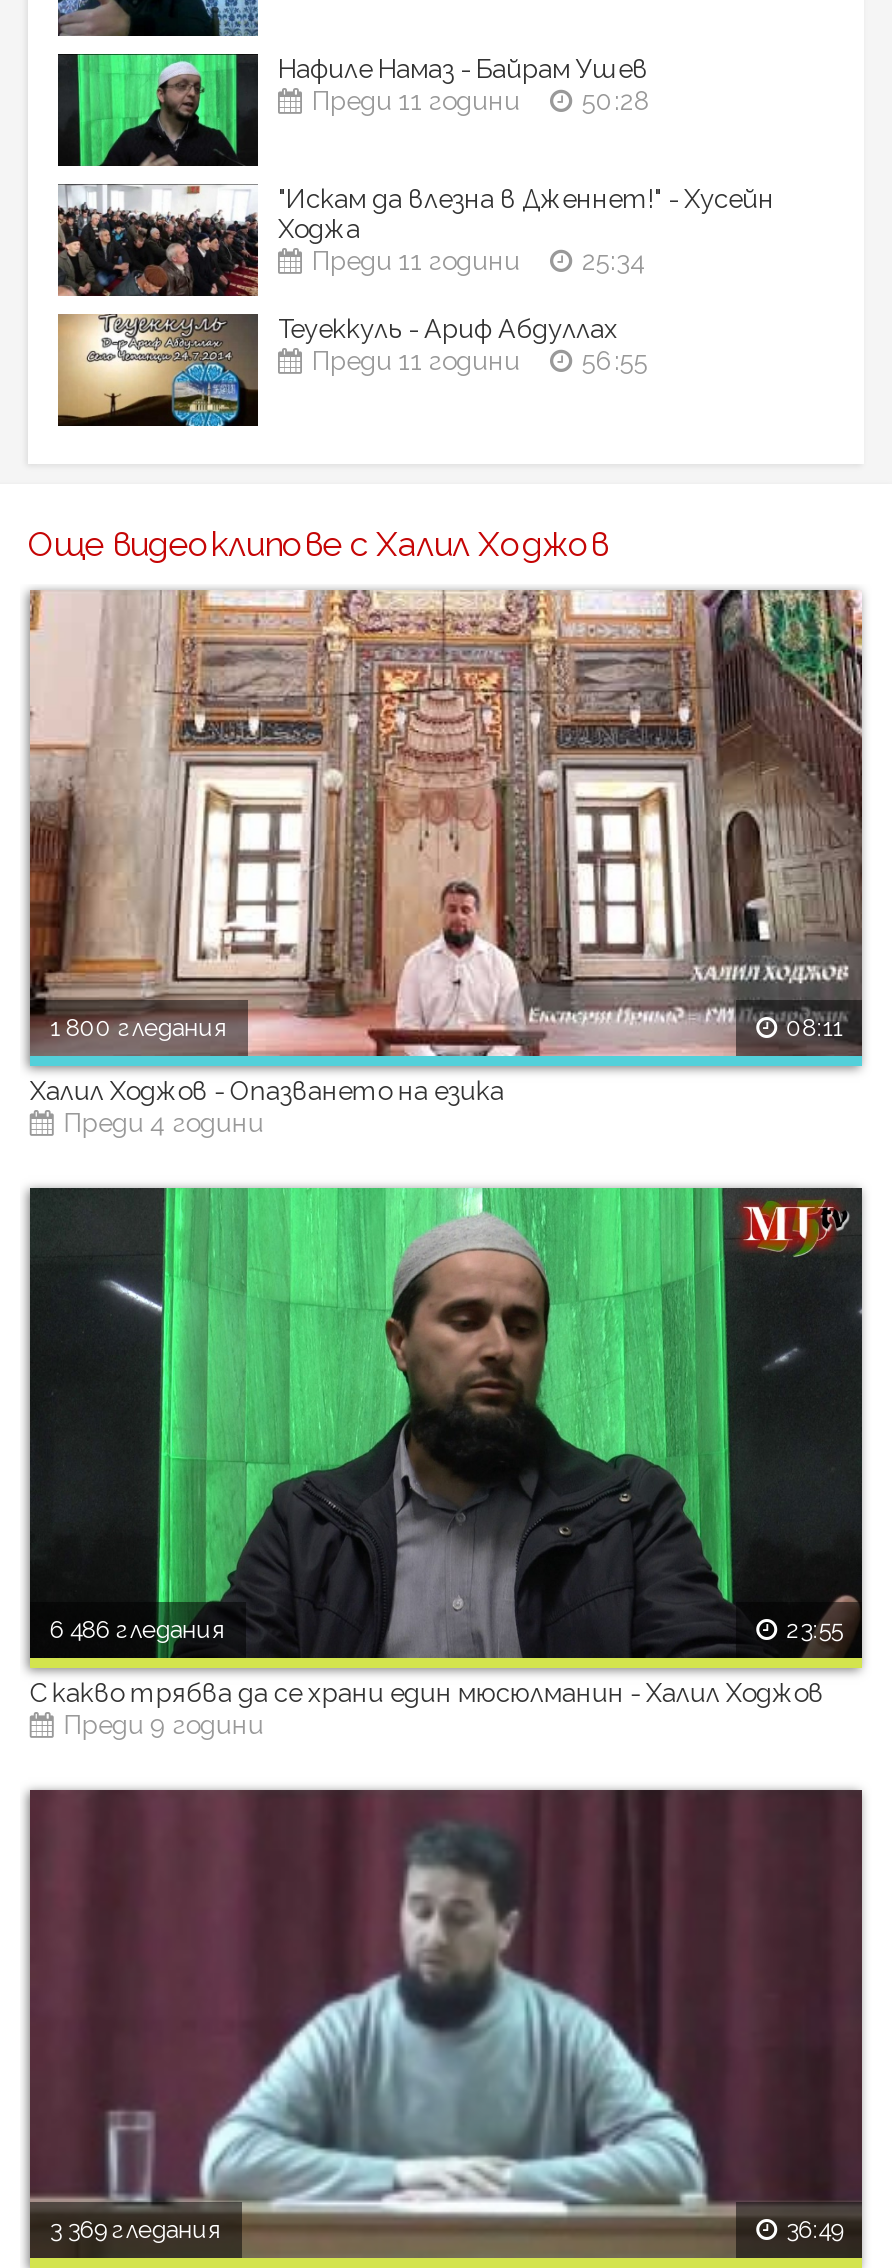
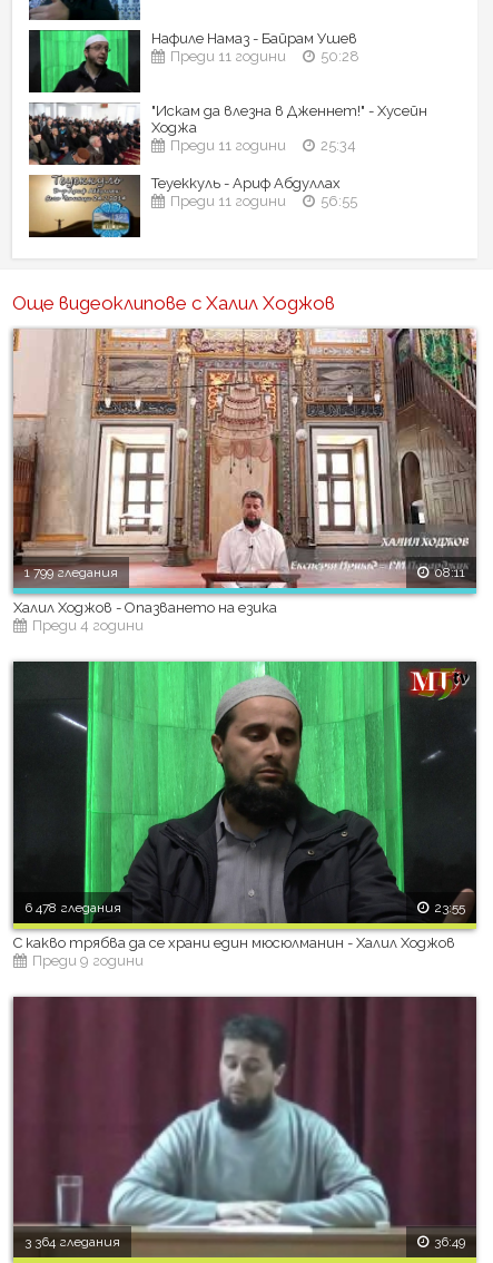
- 1 800 гледания
+ 1 799 гледания

- 6 486 гледания
+ 6 478 гледания

- 3 369 гледания
+ 3 364 гледания
